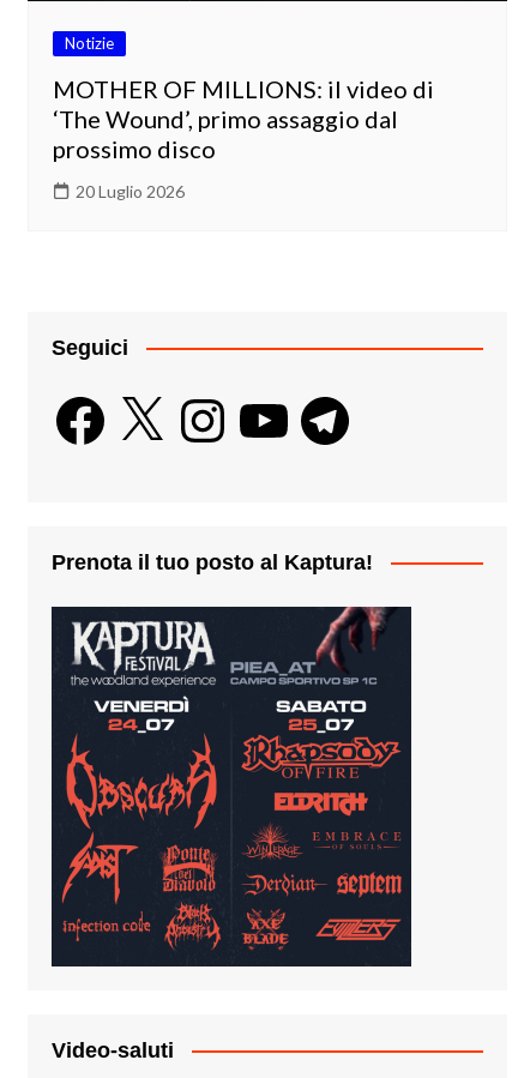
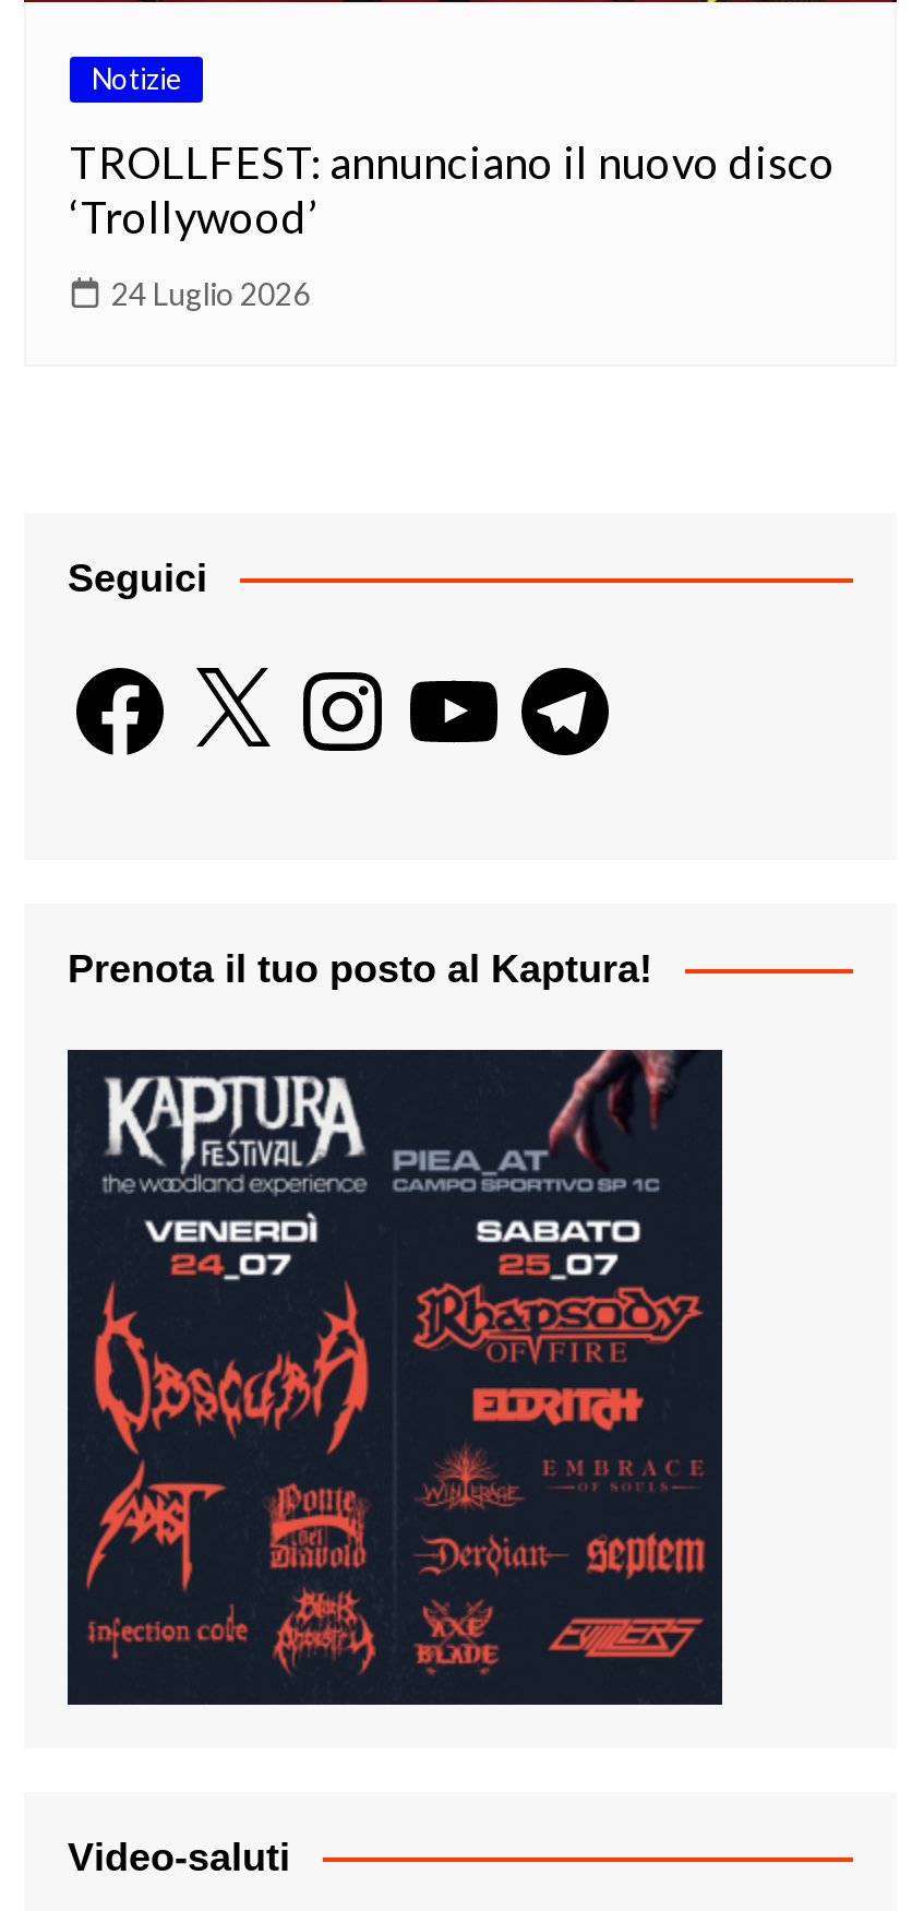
- MOTHER OF MILLIONS: il video di
- ‘The Wound’, primo assaggio dal
- prossimo disco
+ TROLLFEST: annunciano il nuovo disco
+ ‘Trollywood’

- 20 Luglio 2026
+ 24 Luglio 2026
